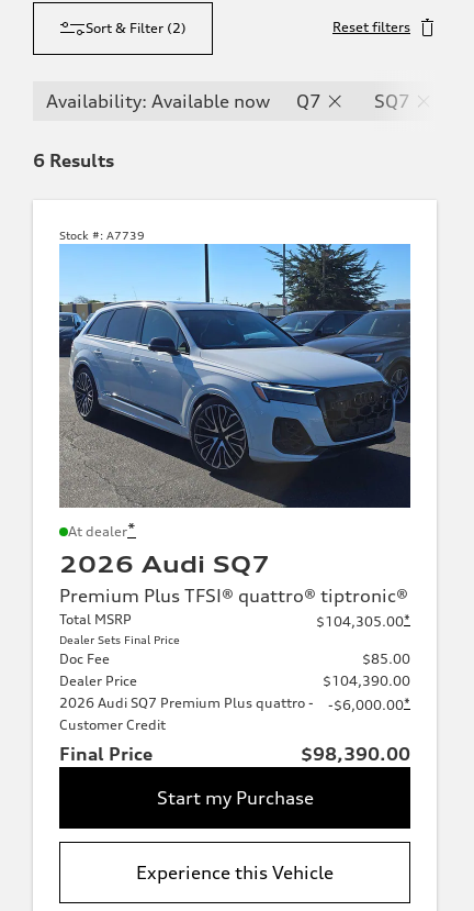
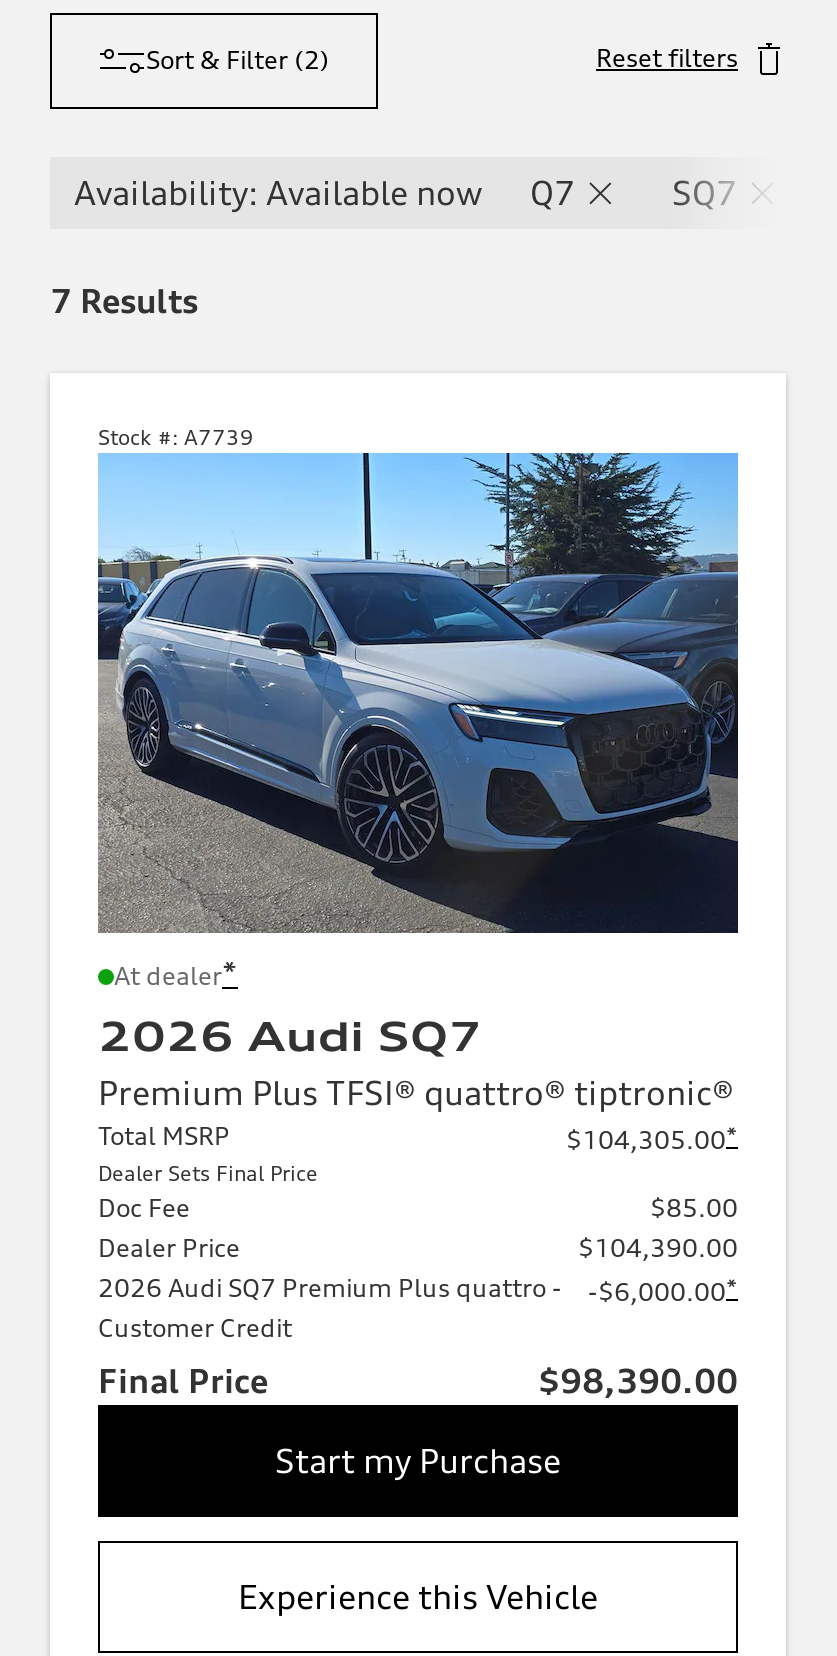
- 6 Results
+ 7 Results
